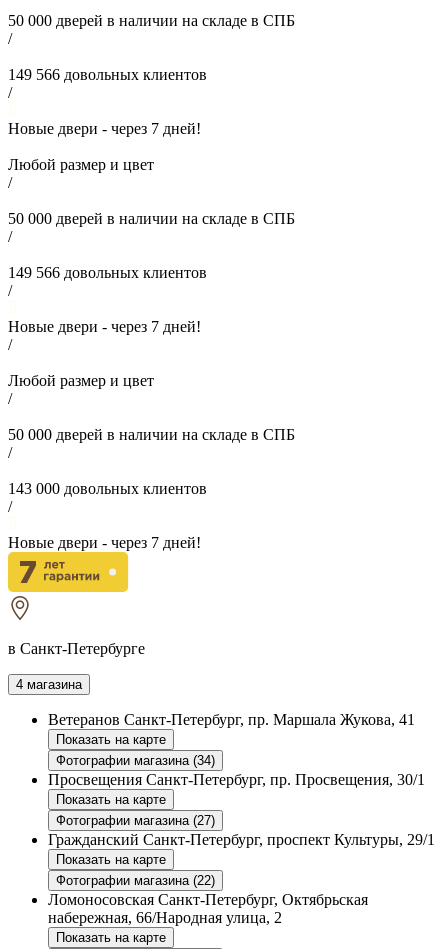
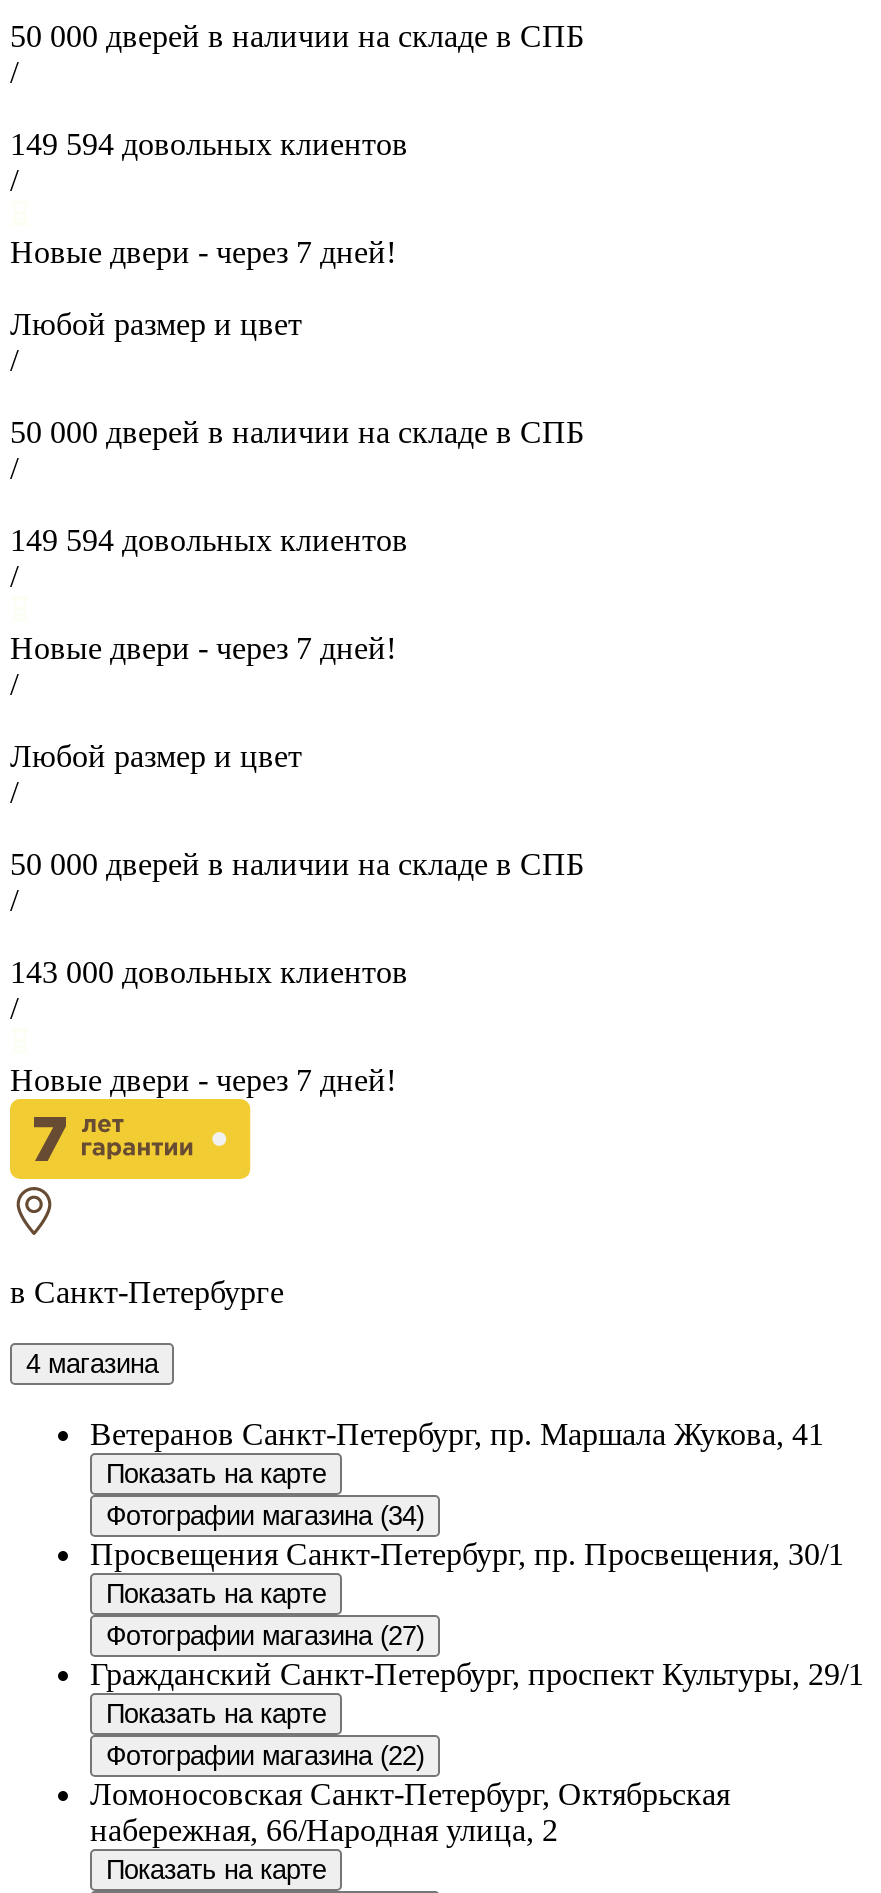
- 149 566 довольных клиентов
+ 149 594 довольных клиентов

- 149 566 довольных клиентов
+ 149 594 довольных клиентов
